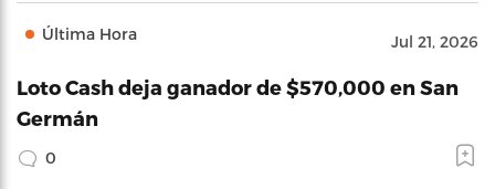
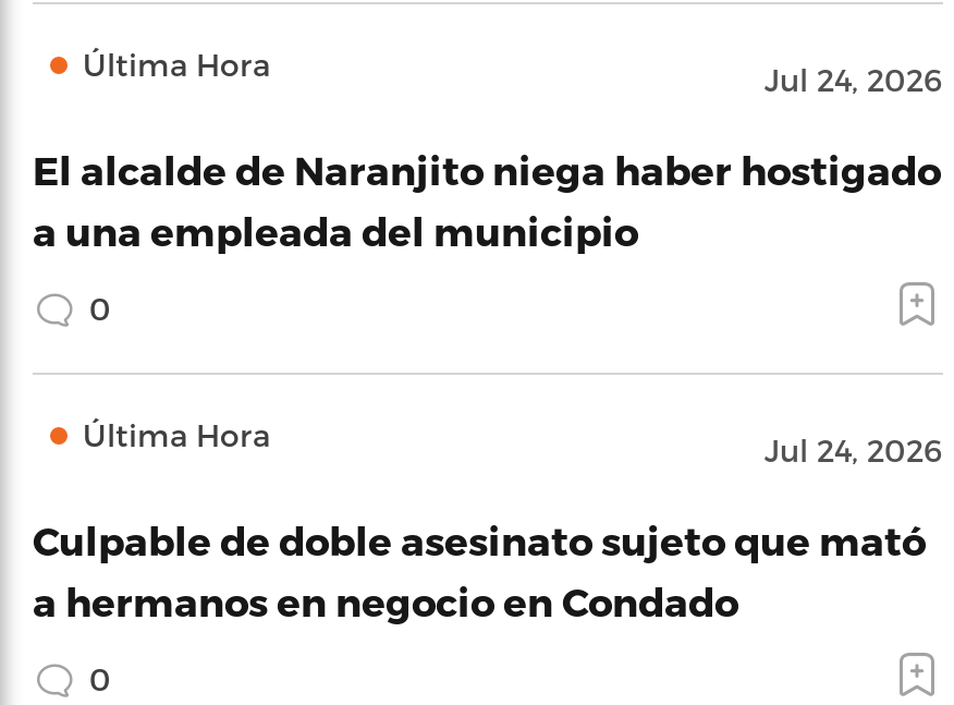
- Jul 21, 2026
- Loto Cash deja ganador de $570,000 en San
- Germán
+ Jul 24, 2026
+ El alcalde de Naranjito niega haber hostigado
+ a una empleada del municipio
+ 0
+ Última Hora
+ Jul 24, 2026
+ Culpable de doble asesinato sujeto que mató
+ a hermanos en negocio en Condado
